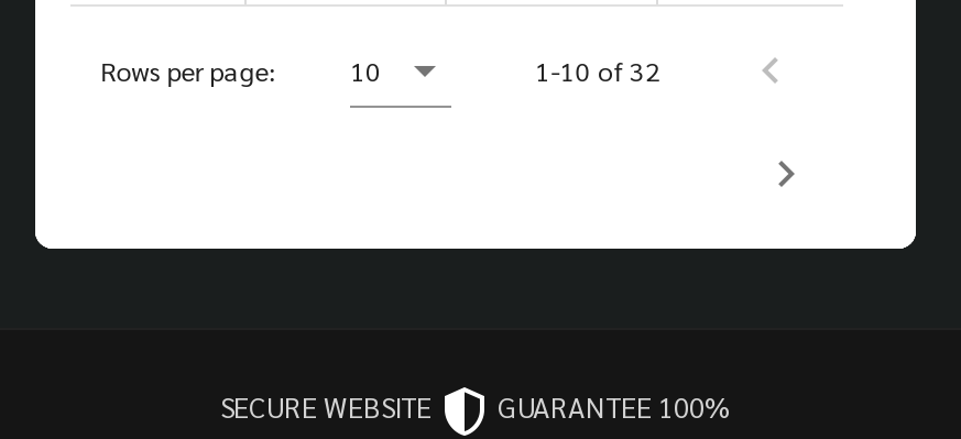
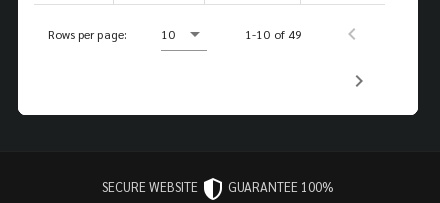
- 1-10 of 32
+ 1-10 of 49
